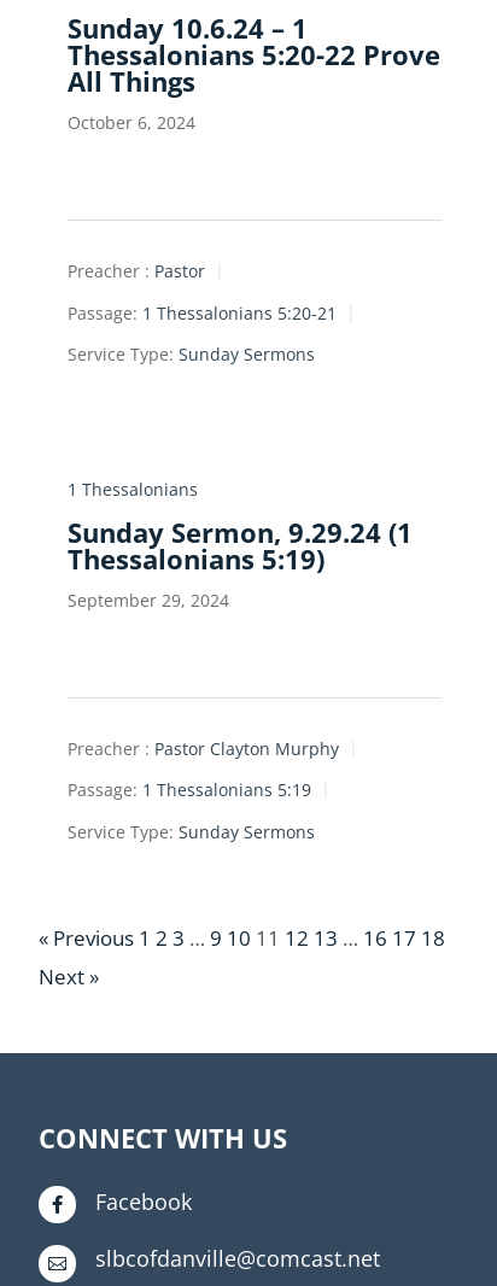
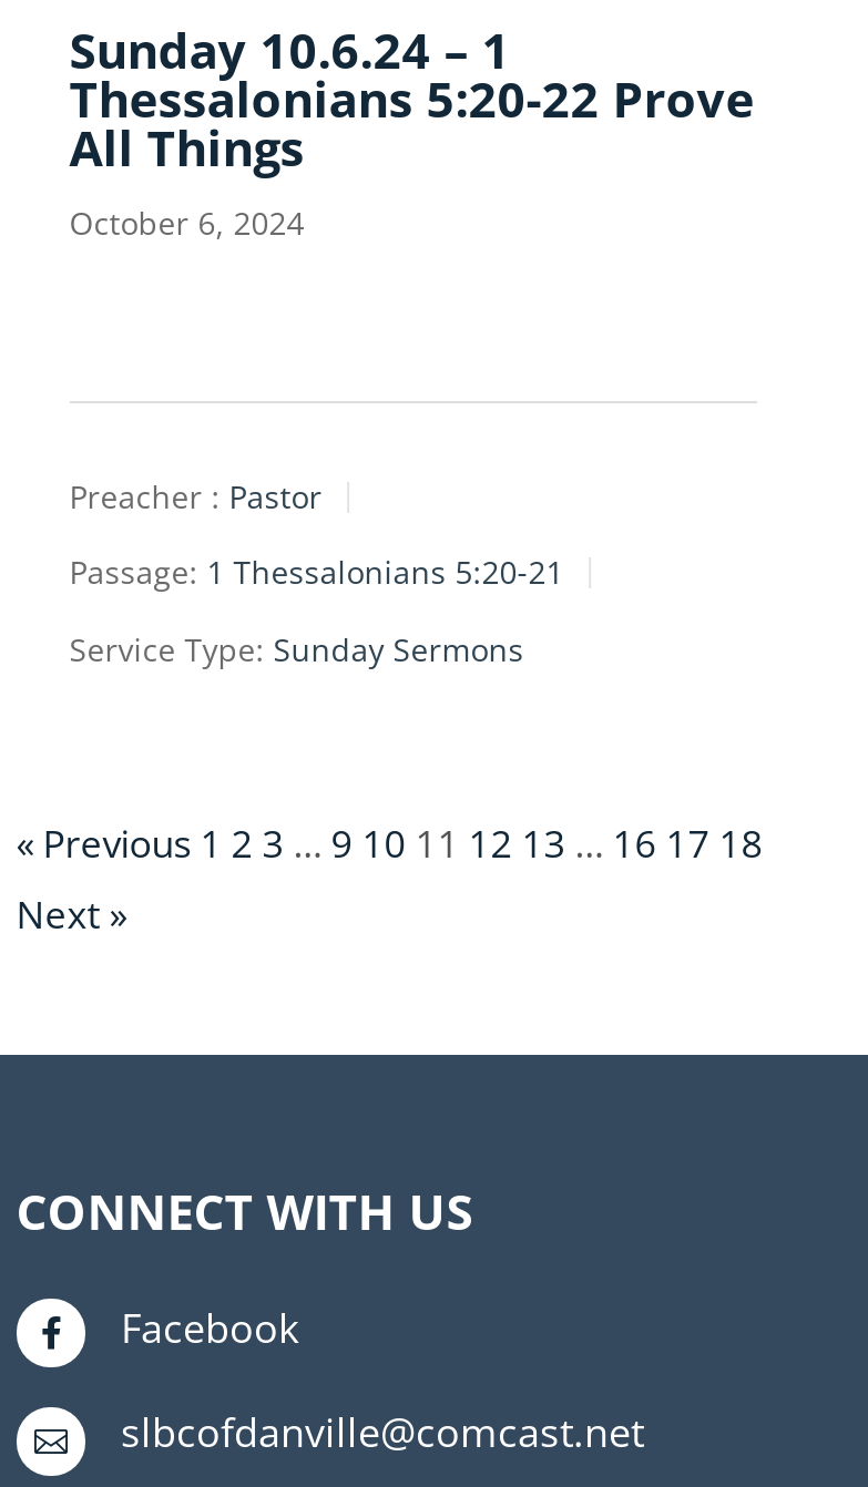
- 1 Thessalonians
- Sunday Sermon, 9.29.24 (1
- Thessalonians 5:19)
- September 29, 2024

- Preacher : Pastor Clayton Murphy
- Passage: 1 Thessalonians 5:19
- Service Type: Sunday Sermons
